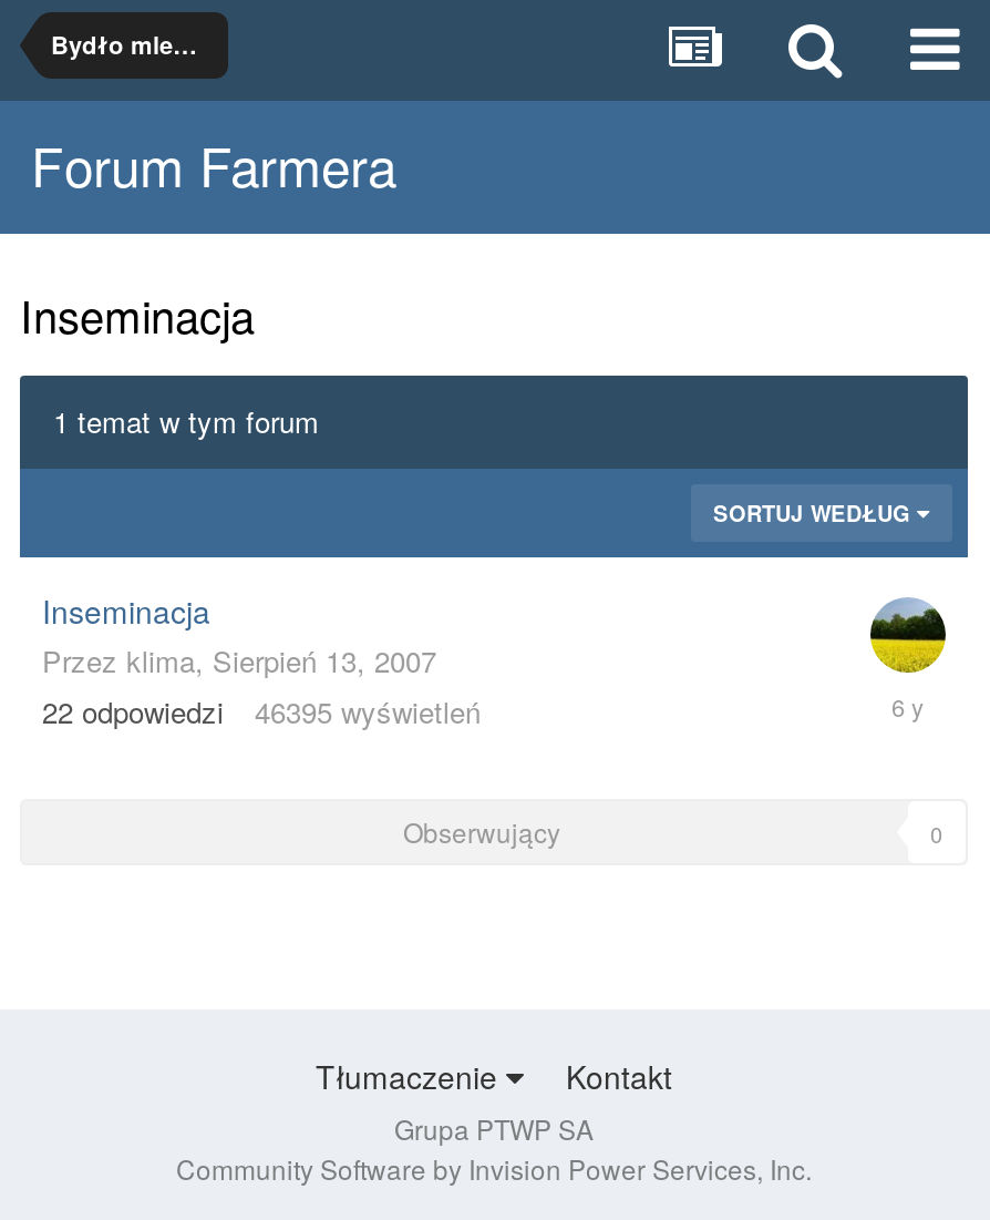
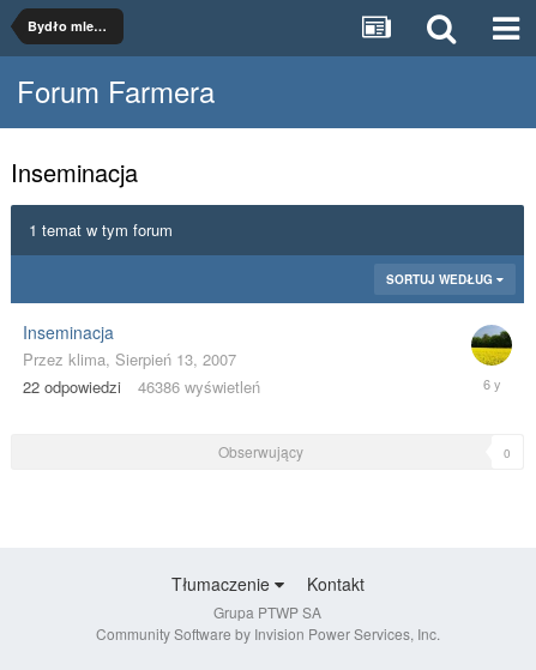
- 22 odpowiedzi 46395 wyświetleń
+ 22 odpowiedzi 46386 wyświetleń
